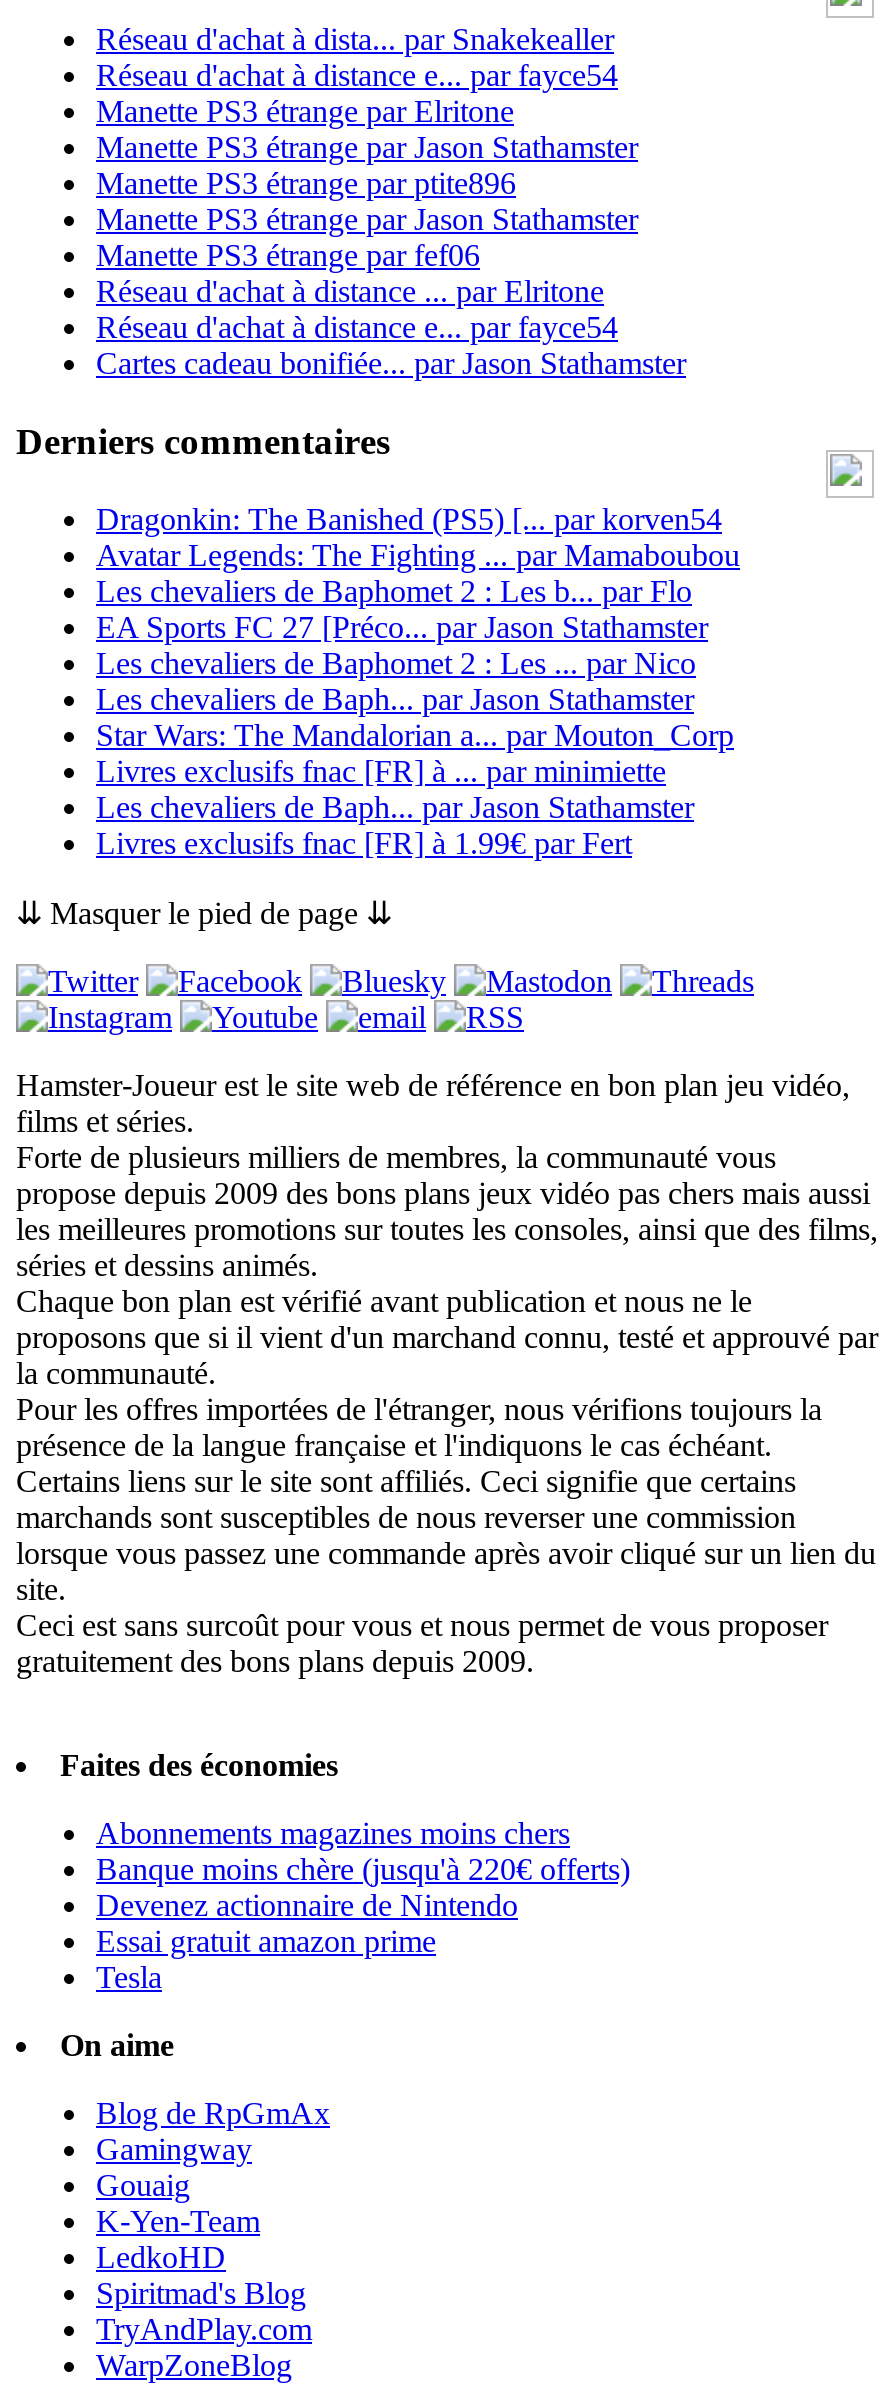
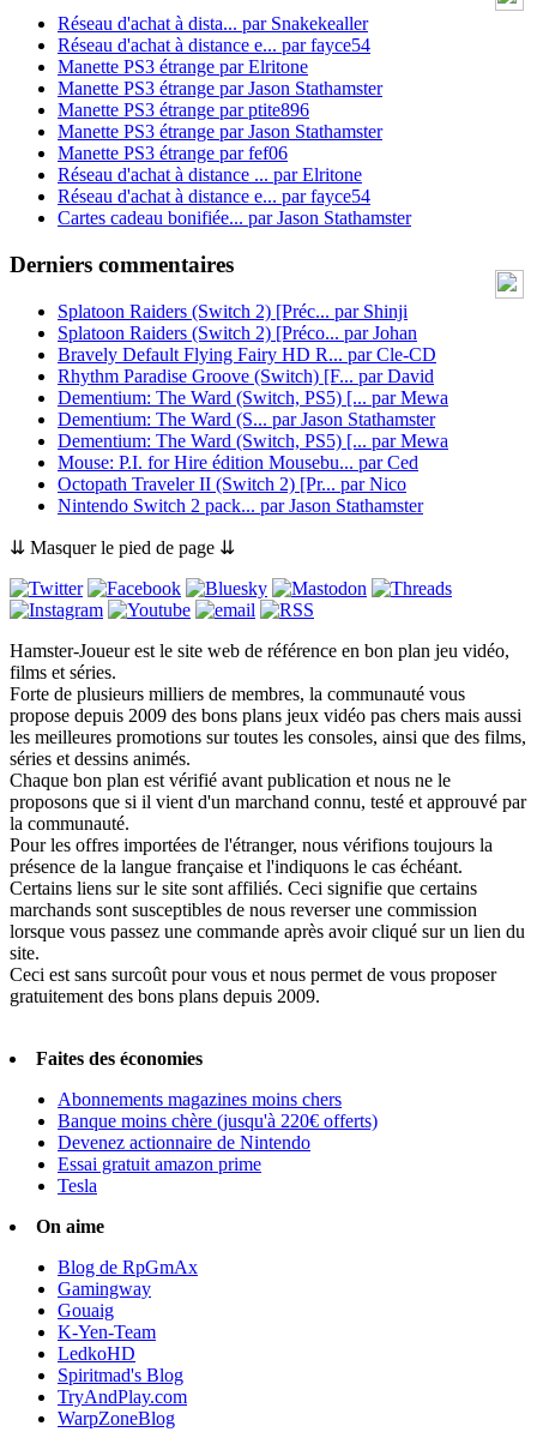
- Dragonkin: The Banished (PS5) [... par korven54
- Avatar Legends: The Fighting ... parMamaboubou
- Les chevaliers de Baphomet 2 : Les b... par Flo
- EA Sports FC 27 [Préco... par Jason Stathamster
- Les chevaliers de Baphomet 2 : Les ... par Nico
- Les chevaliers de Baph... par Jason Stathamster
- Star Wars: The Mandalorian a... par Mouton_Corp
- Livres exclusifs fnac [FR] à ... par minimiette
- Les chevaliers de Baph... par Jason Stathamster
- Livres exclusifs fnac [FR] à 1.99€par Fert
+ Splatoon Raiders (Switch 2) [Préc... par Shinji
+ Splatoon Raiders (Switch 2) [Préco... par Johan
+ Bravely Default Flying Fairy HD R... par Cle-CD
+ Rhythm Paradise Groove (Switch) [F... par David
+ Dementium: The Ward (Switch, PS5) [... par Mewa
+ Dementium: The Ward (S... par Jason Stathamster
+ Dementium: The Ward (Switch, PS5) [... par Mewa
+ Mouse: P.I. for Hire édition Mousebu... par Ced
+ Octopath Traveler II (Switch 2) [Pr... par Nico
+ Nintendo Switch 2 pack... par Jason Stathamster
